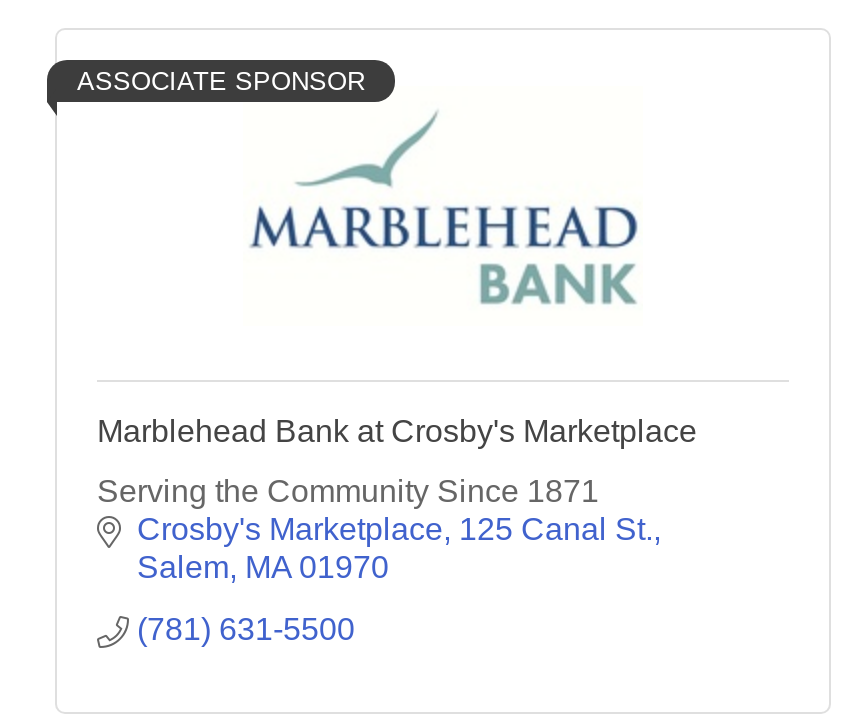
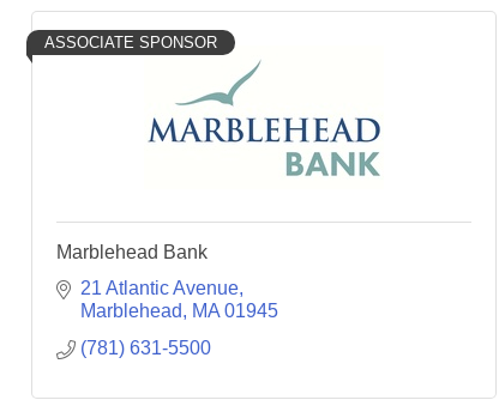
- Marblehead Bank at Crosby's Marketplace
+ Marblehead Bank

- Serving the Community Since 1871
- Crosby's Marketplace, 125 Canal St.
- Salem MA 01970
+ 21 Atlantic Avenue
+ Marblehead MA 01945
